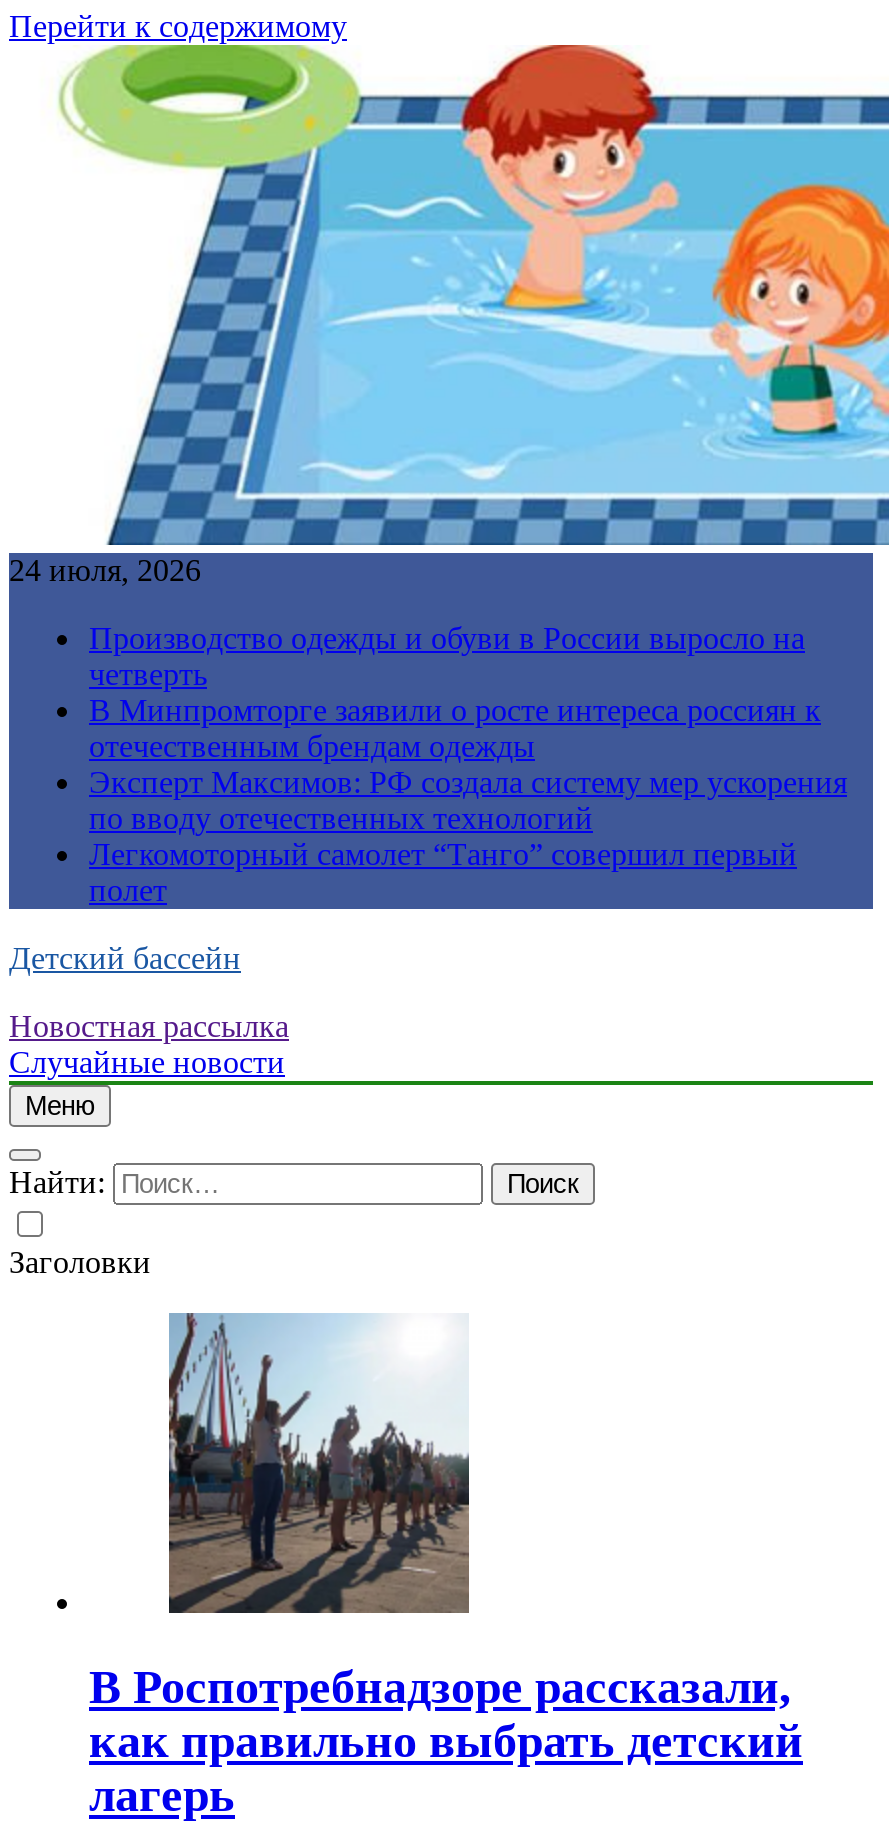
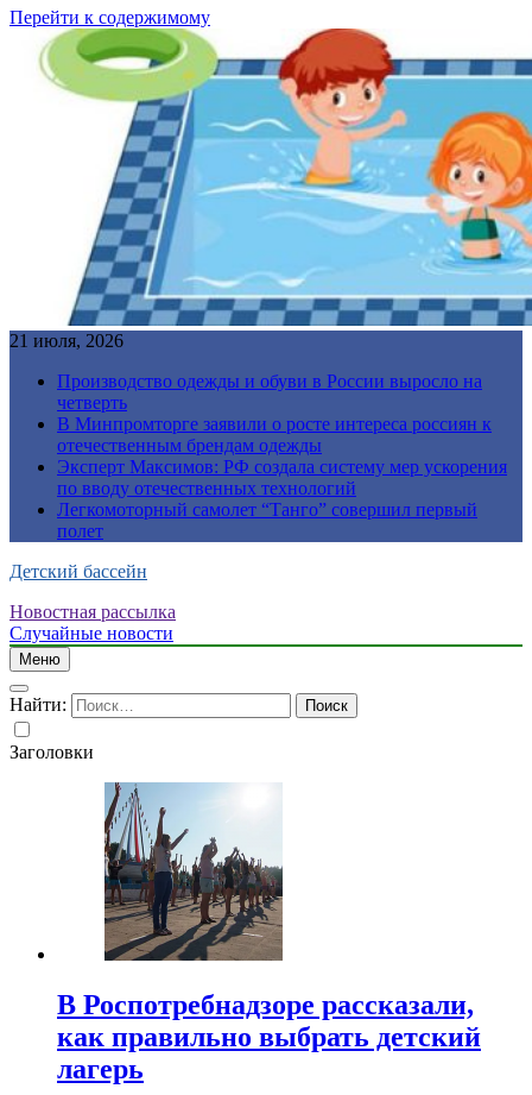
- 24 июля, 2026
+ 21 июля, 2026
